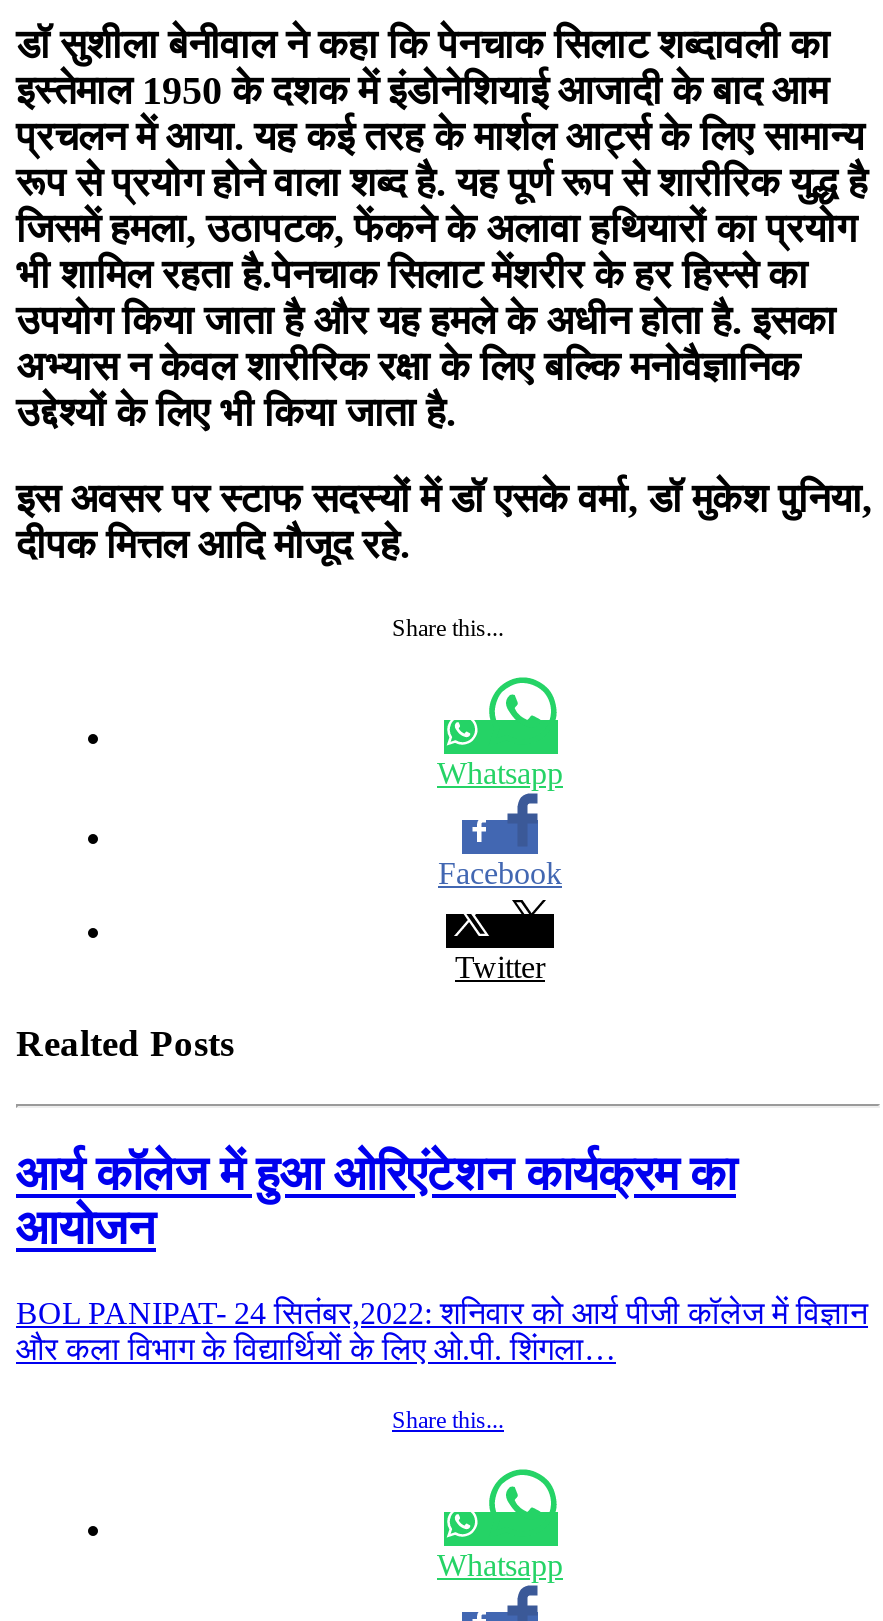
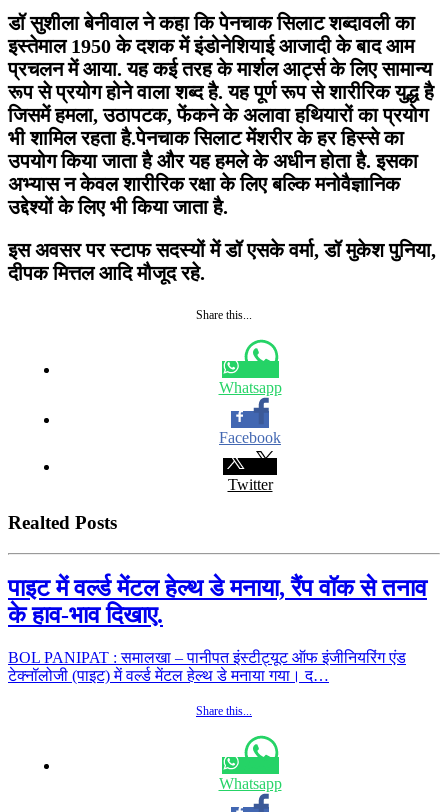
- आर्य कॉलेज में हुआ ओरिएंटेशन कार्यक्रम का
- आयोजन
+ पाइट में वर्ल्‍ड मेंटल हेल्‍थ डे मनाया, रैंप वॉक से तनाव
+ के हाव-भाव दिखाए.

- BOL PANIPAT- 24 सितंबर,2022: शनिवार को आर्य पीजी कॉलेज में विज्ञान
- और कला विभाग के विद्यार्थियों के लिए ओ.पी. शिंगला…
+ BOL PANIPAT : समालखा – पानीपत इंस्‍टीट्यूट ऑफ इंजीनियरिंग एंड
+ टेक्‍नॉलोजी (पाइट) में वर्ल्‍ड मेंटल हेल्‍थ डे मनाया गया। द…
